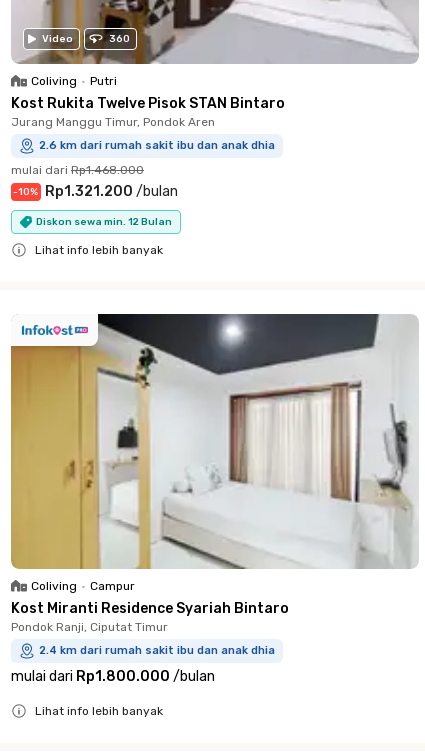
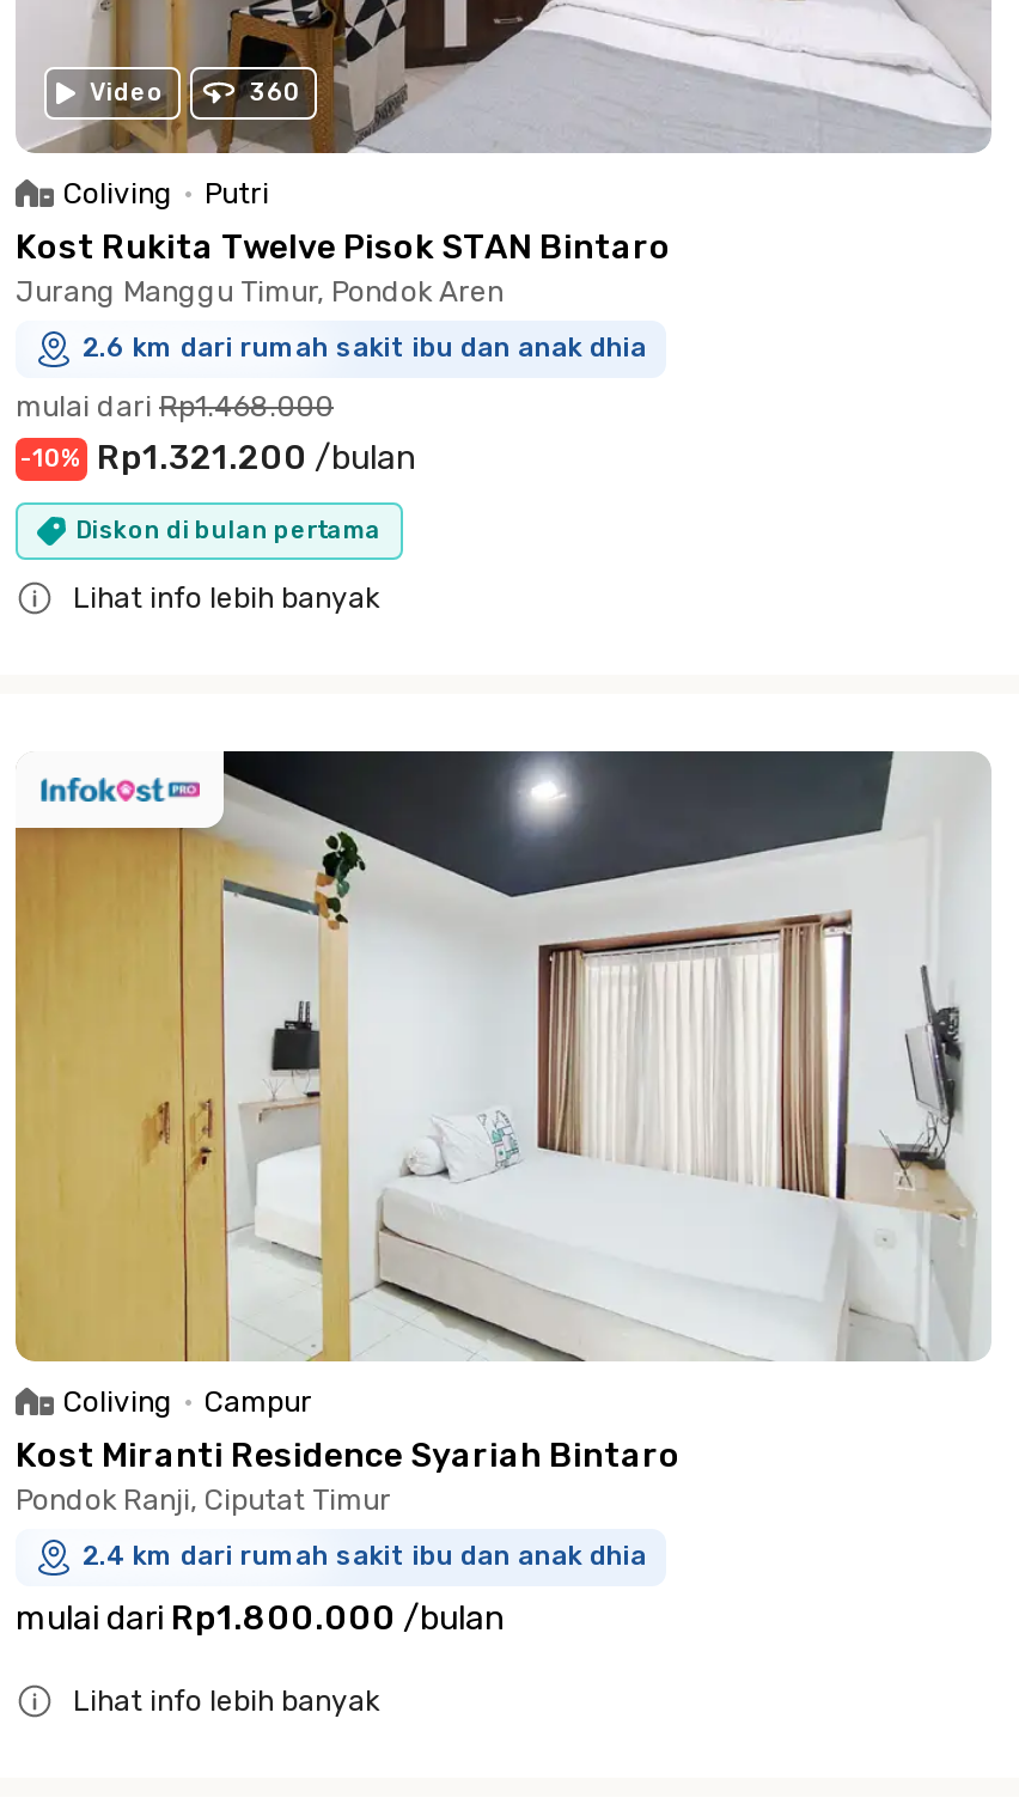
- Diskon sewa min. 12 Bulan
+ Diskon di bulan pertama
